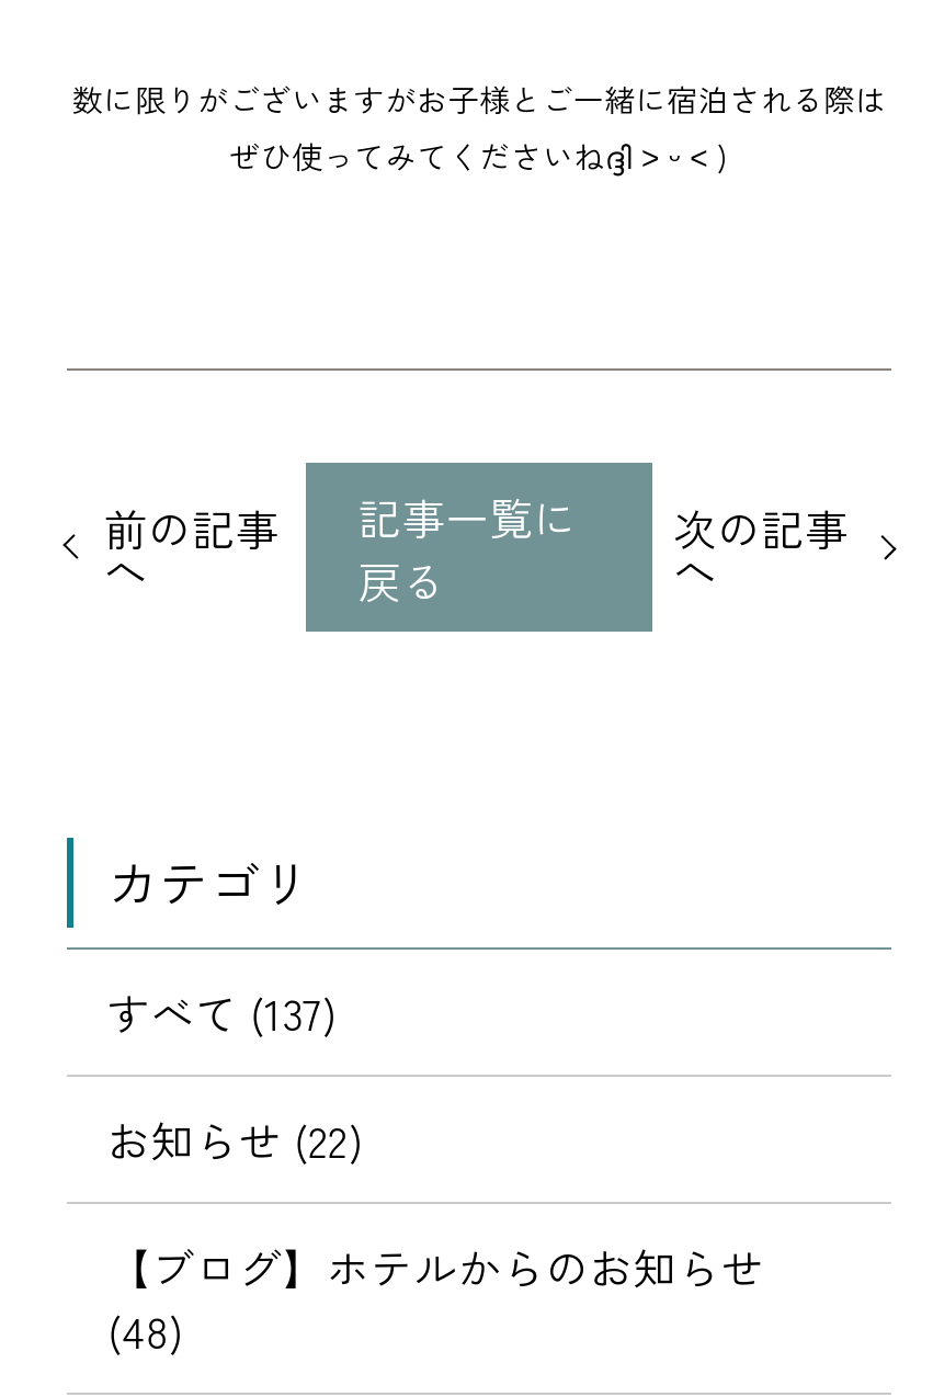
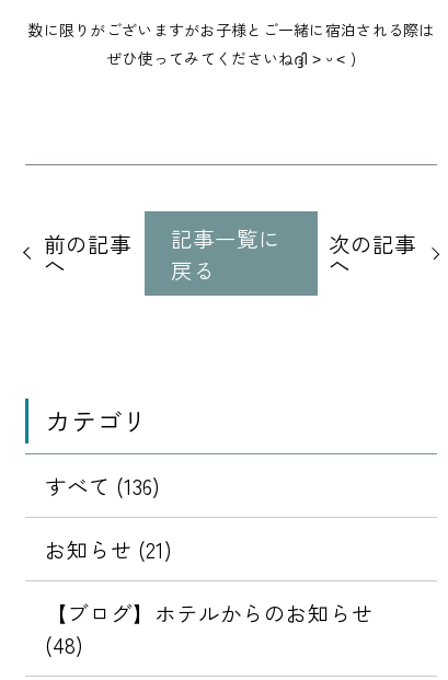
- すべて (137)
+ すべて (136)

- お知らせ (22)
+ お知らせ (21)
